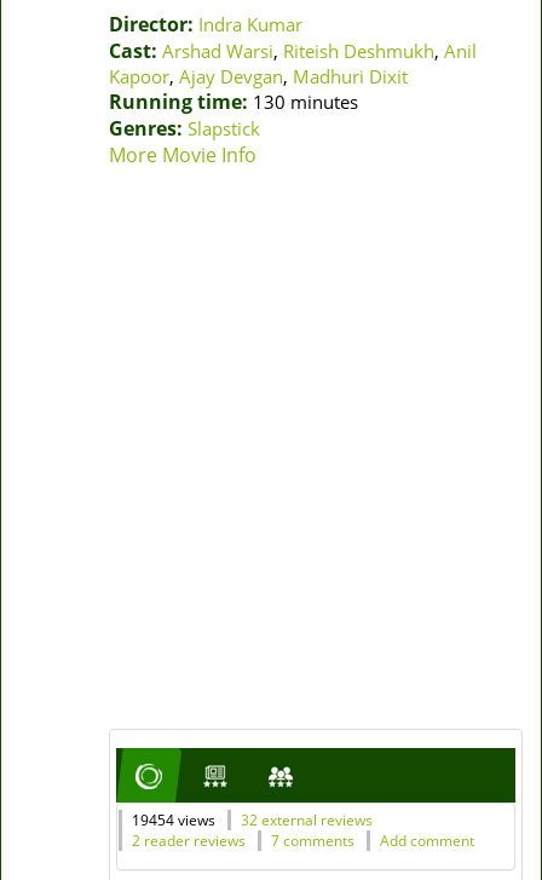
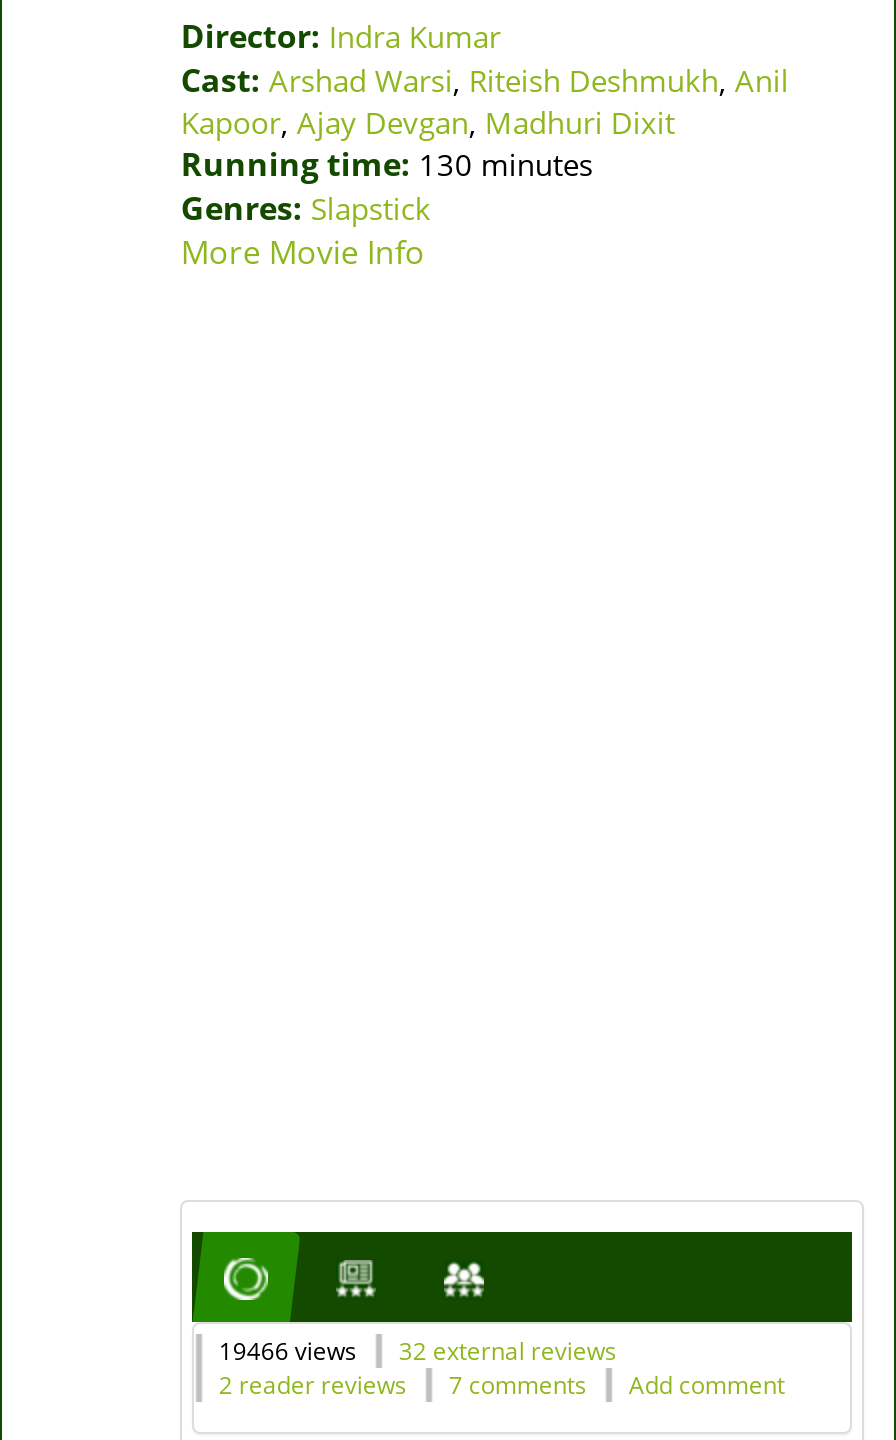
- 19454 views 32 external reviews
+ 19466 views 32 external reviews
